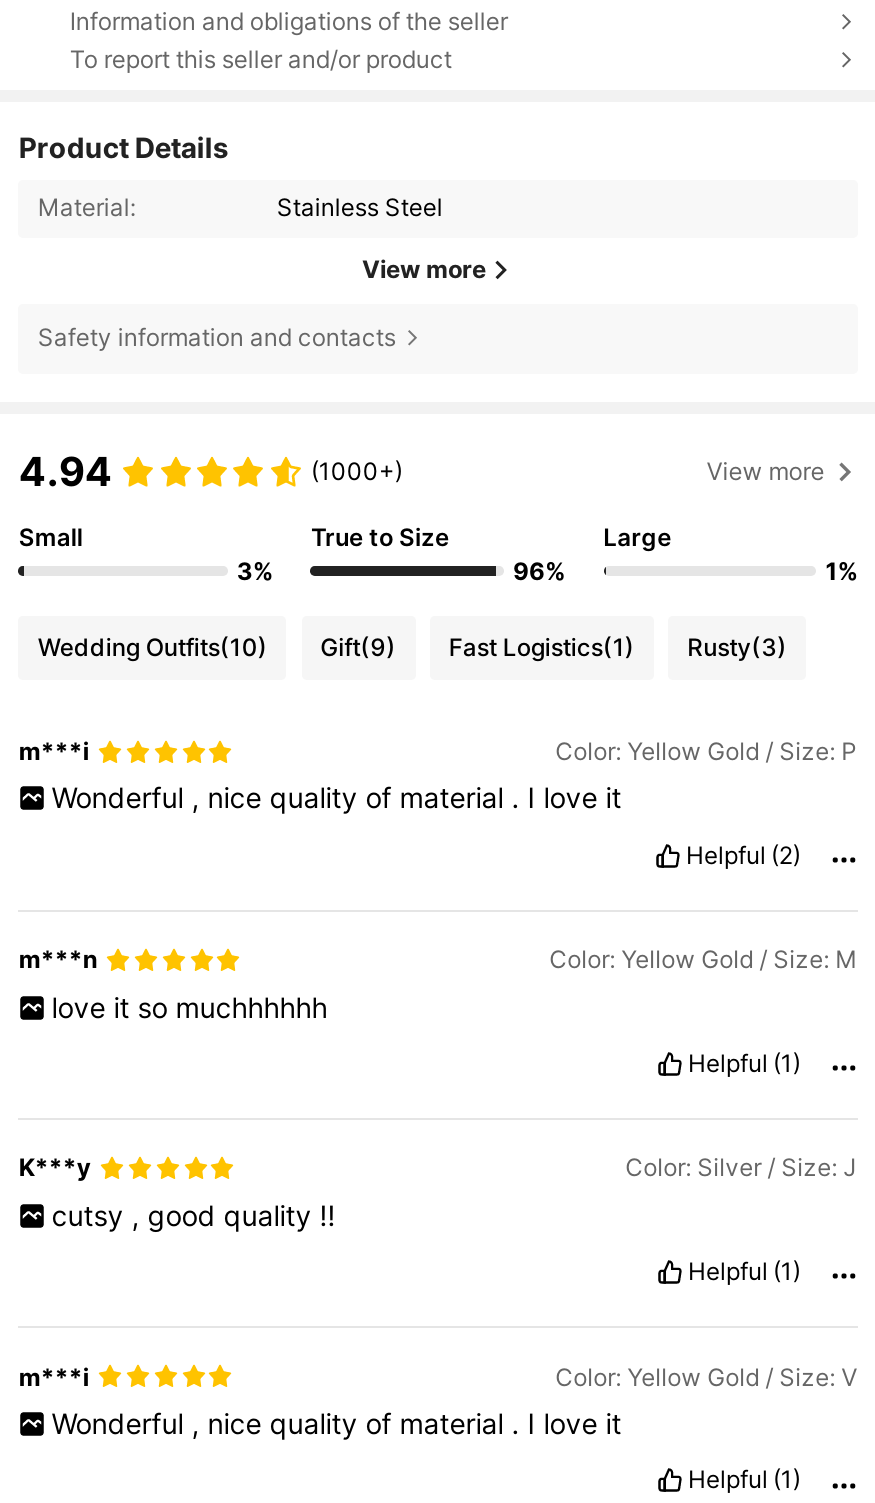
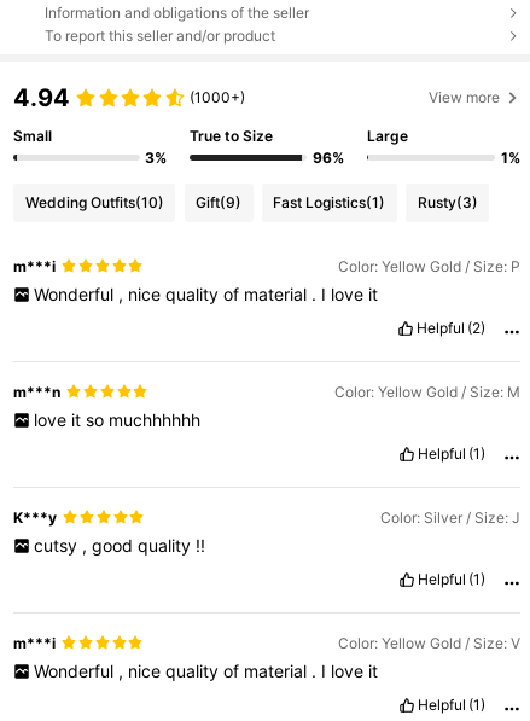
- Product Details
- Material:
- Stainless Steel
- View more
- Safety information and contacts
